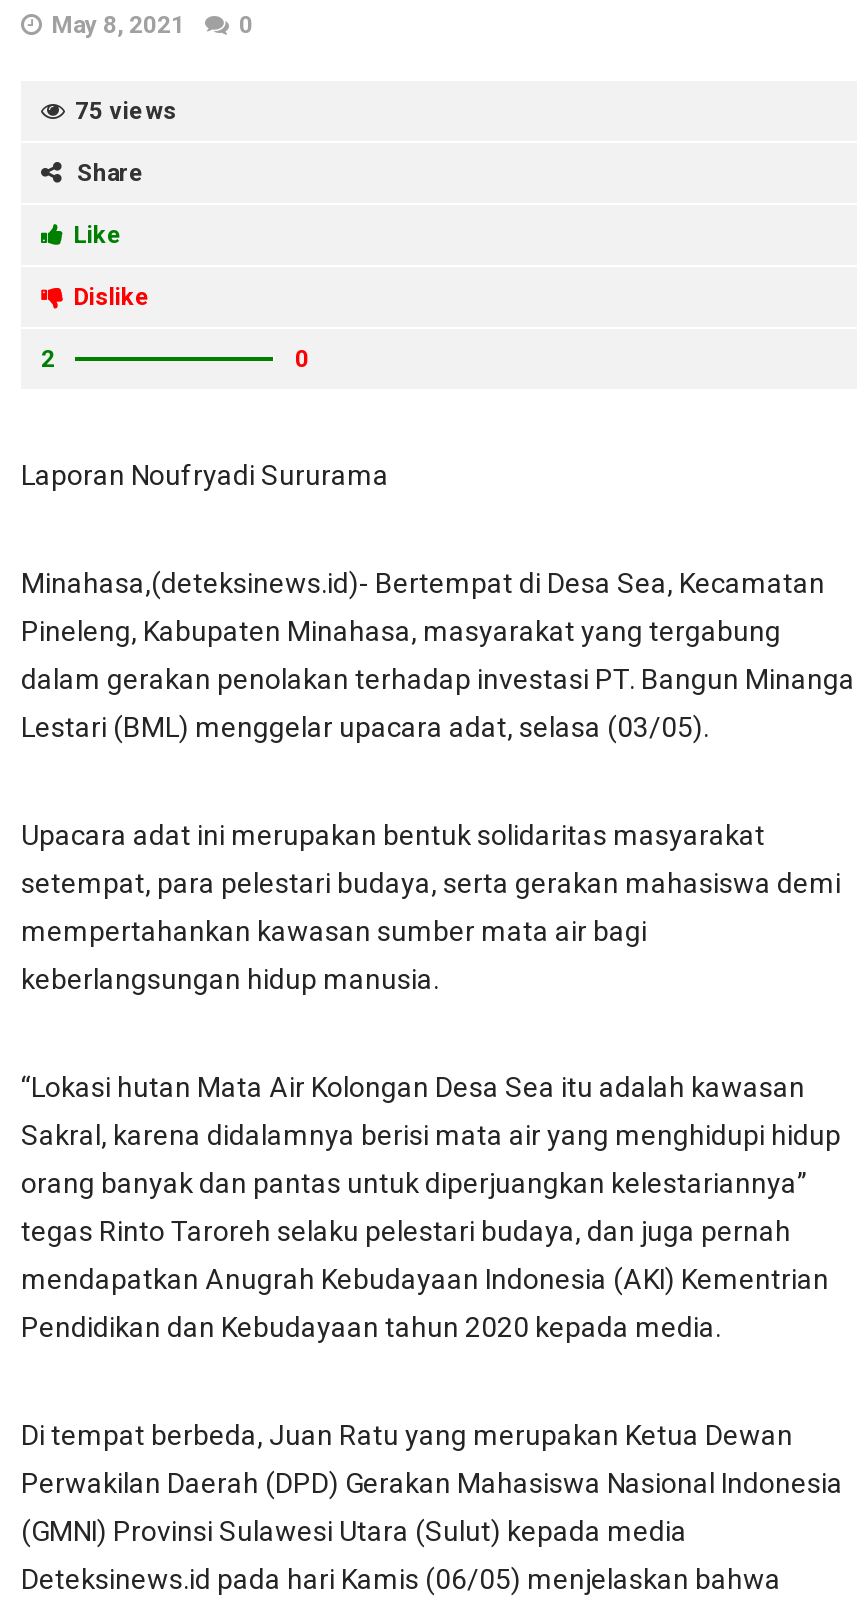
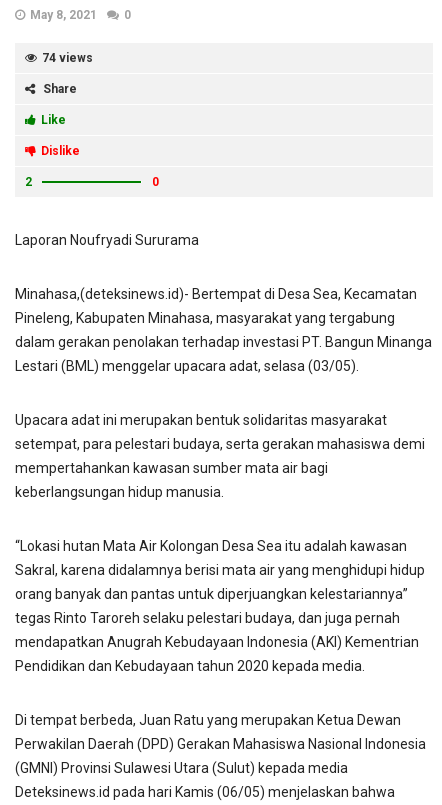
- 75 views
+ 74 views
